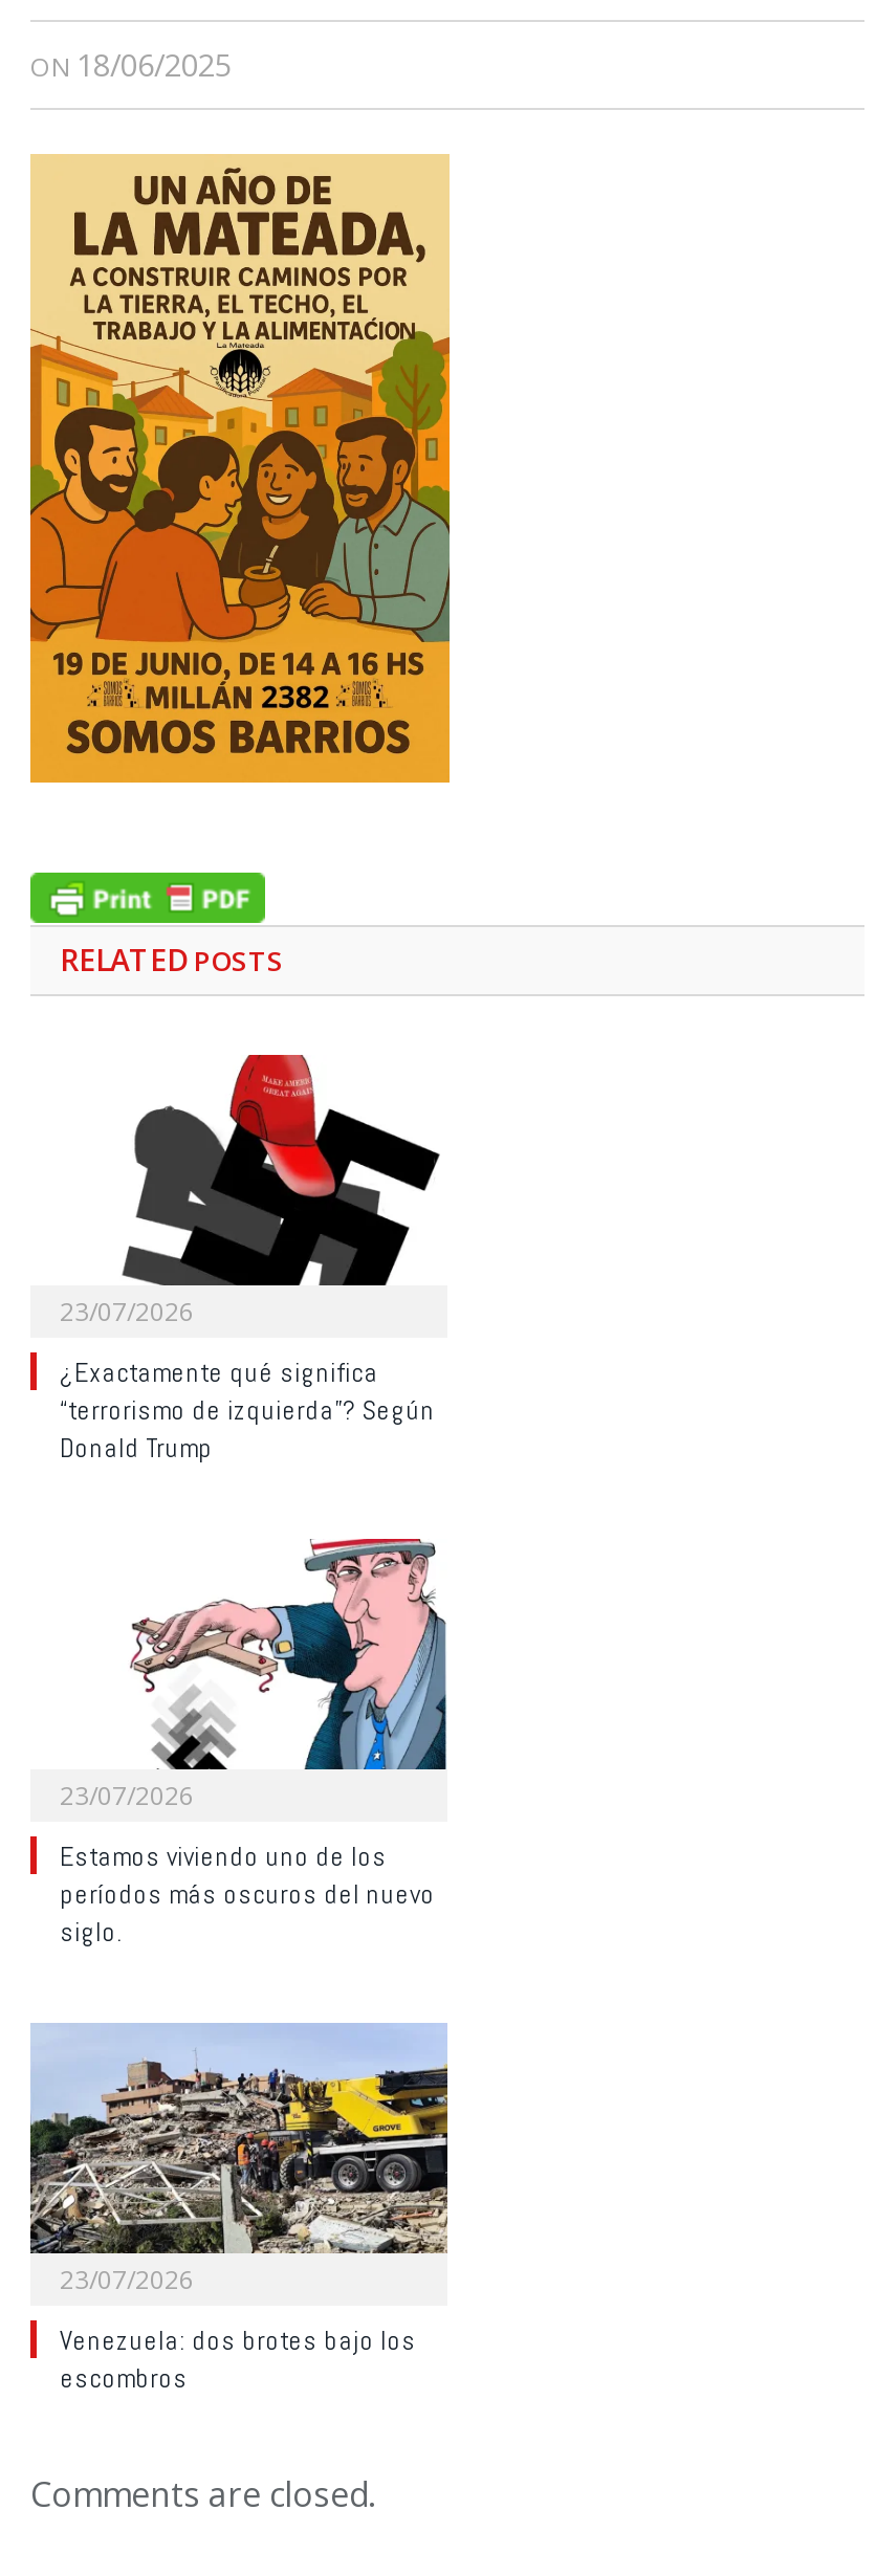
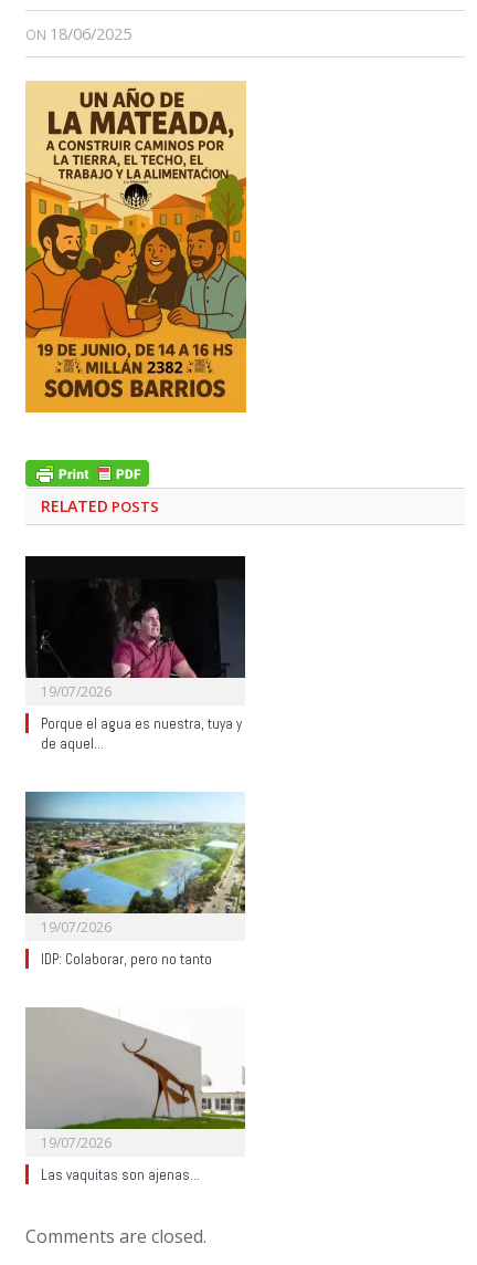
- [image]
- 23/07/2026
+ [image]
+ 19/07/2026

- ¿Exactamente qué significa
- “terrorismo de izquierda”? Según
- Donald Trump
+ Porque el agua es nuestra, tuya y
+ de aquel…

- [image]
- 23/07/2026
+ [image]
+ 19/07/2026

- Estamos viviendo uno de los
- períodos más oscuros del nuevo
- siglo.
+ IDP: Colaborar, pero no tanto

- [image]
- 23/07/2026
+ [image]
+ 19/07/2026

- Venezuela: dos brotes bajo los
- escombros
+ Las vaquitas son ajenas…
